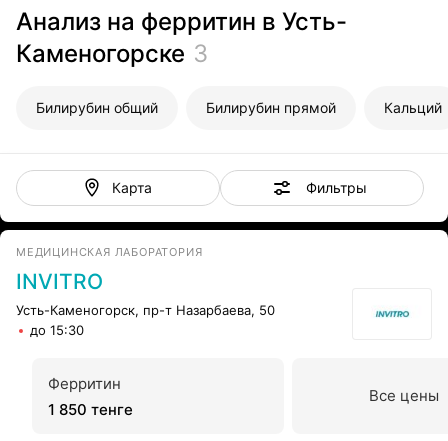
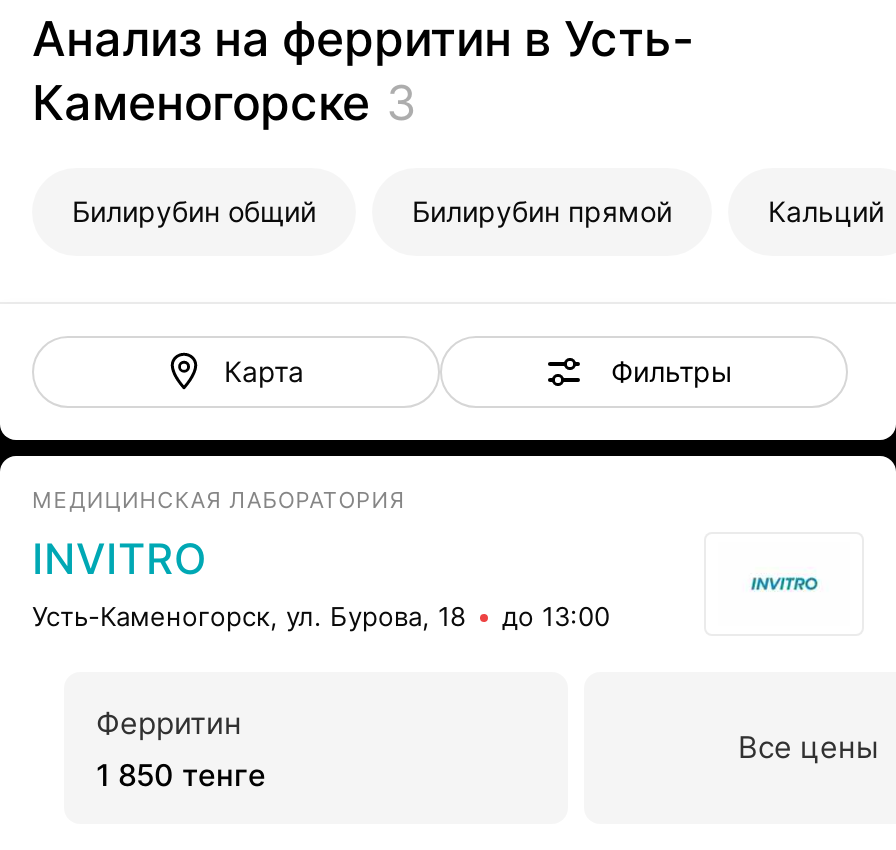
- Усть-Каменогорск, пр-т Назарбаева, 50
+ Усть-Каменогорск, ул. Бурова, 18

- до 15:30
+ до 13:00
